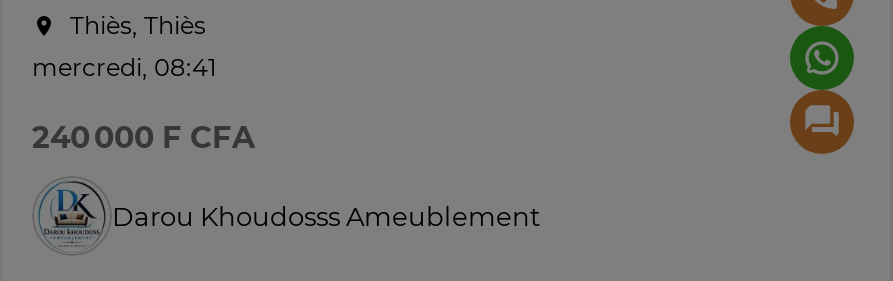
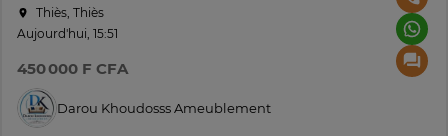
- mercredi, 08:41
+ Aujourd'hui, 15:51

- 240 000 F CFA
+ 450 000 F CFA
